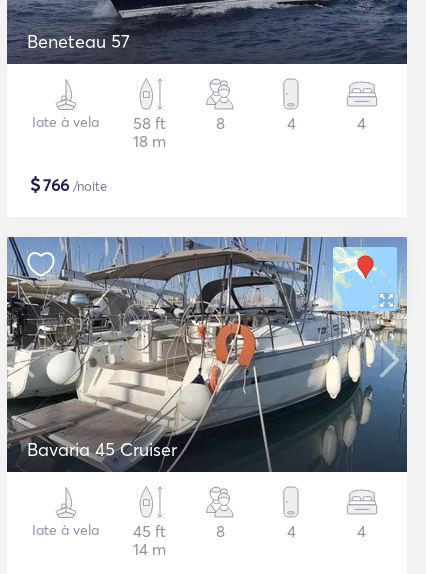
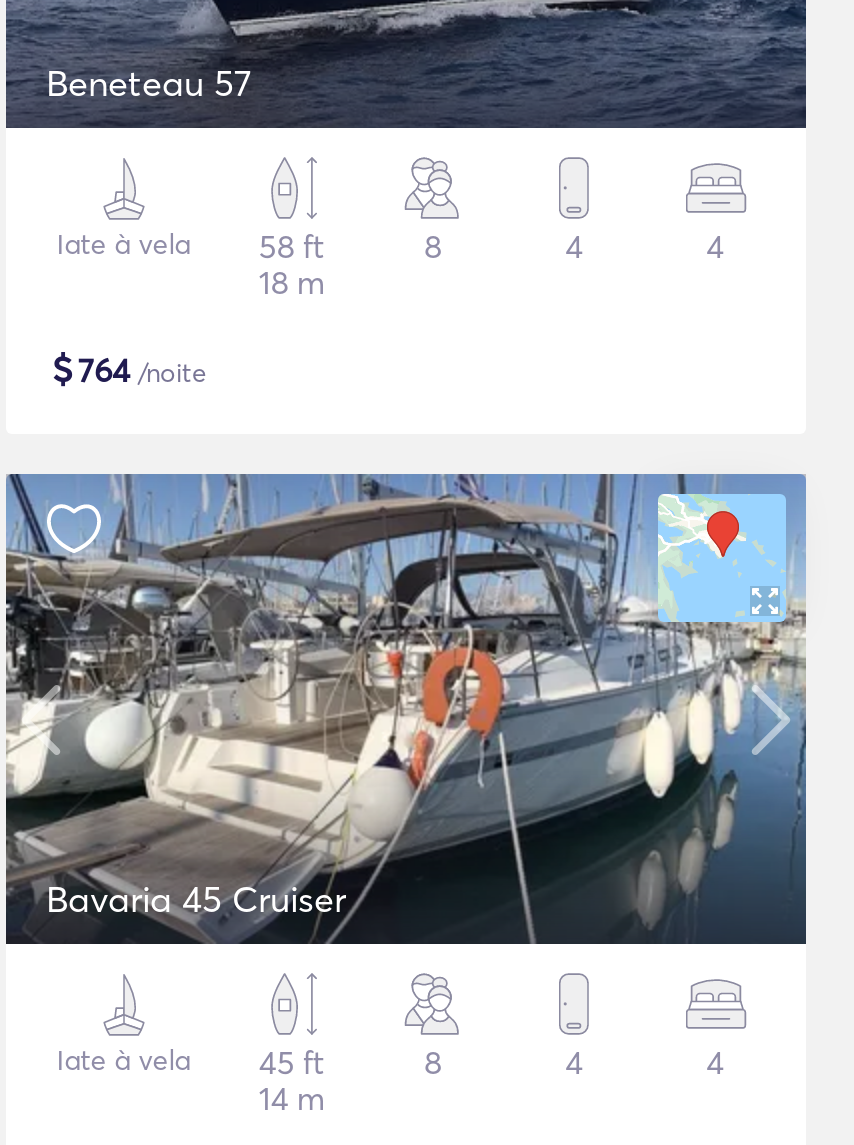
- $766 /noite
+ $764 /noite
